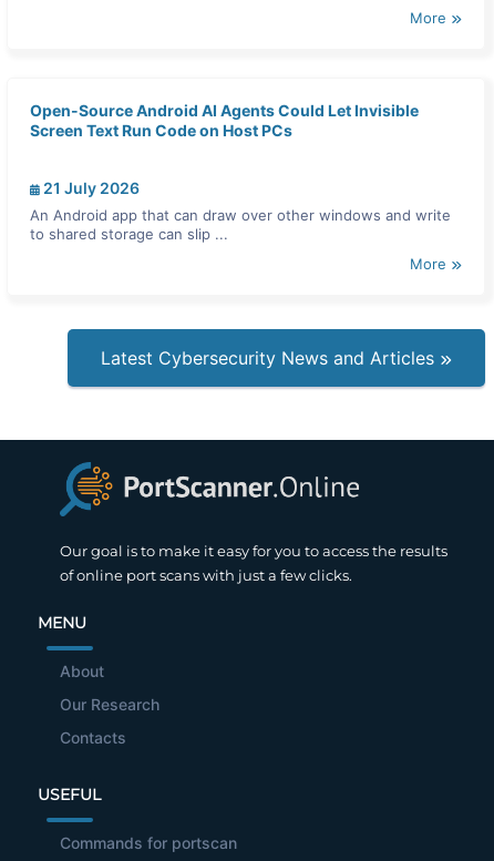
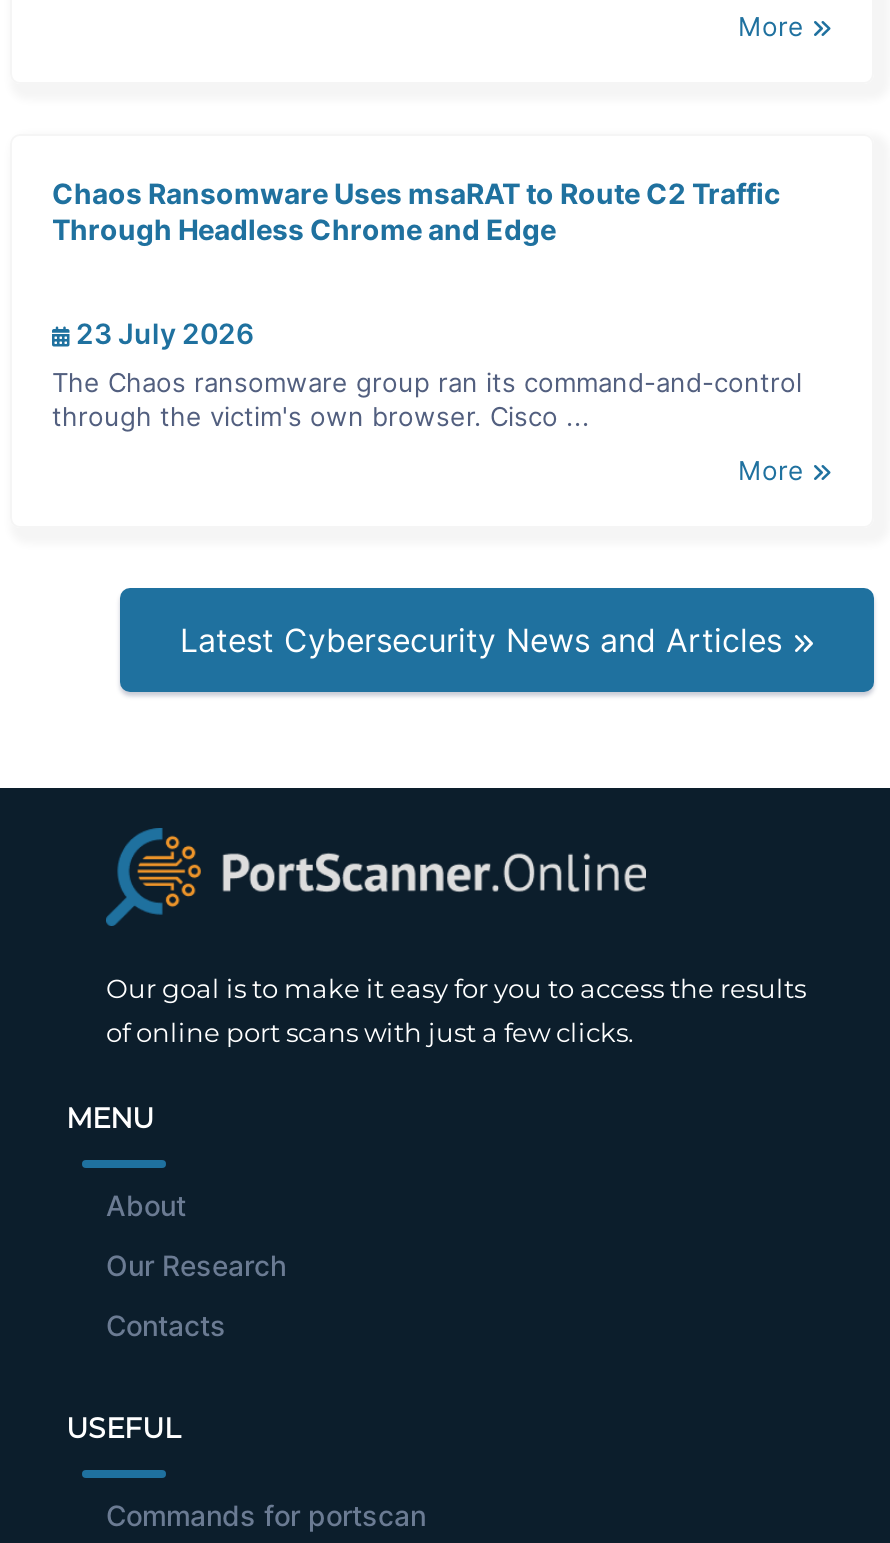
- Open-Source Android AI Agents Could Let Invisible
- Screen Text Run Code on Host PCs
+ Chaos Ransomware Uses msaRAT to Route C2 Traffic
+ Through Headless Chrome and Edge

- 21 July 2026
+ 23 July 2026

- An Android app that can draw over other windows and write
- to shared storage can slip ...
+ The Chaos ransomware group ran its command-and-control
+ through the victim's own browser. Cisco ...
